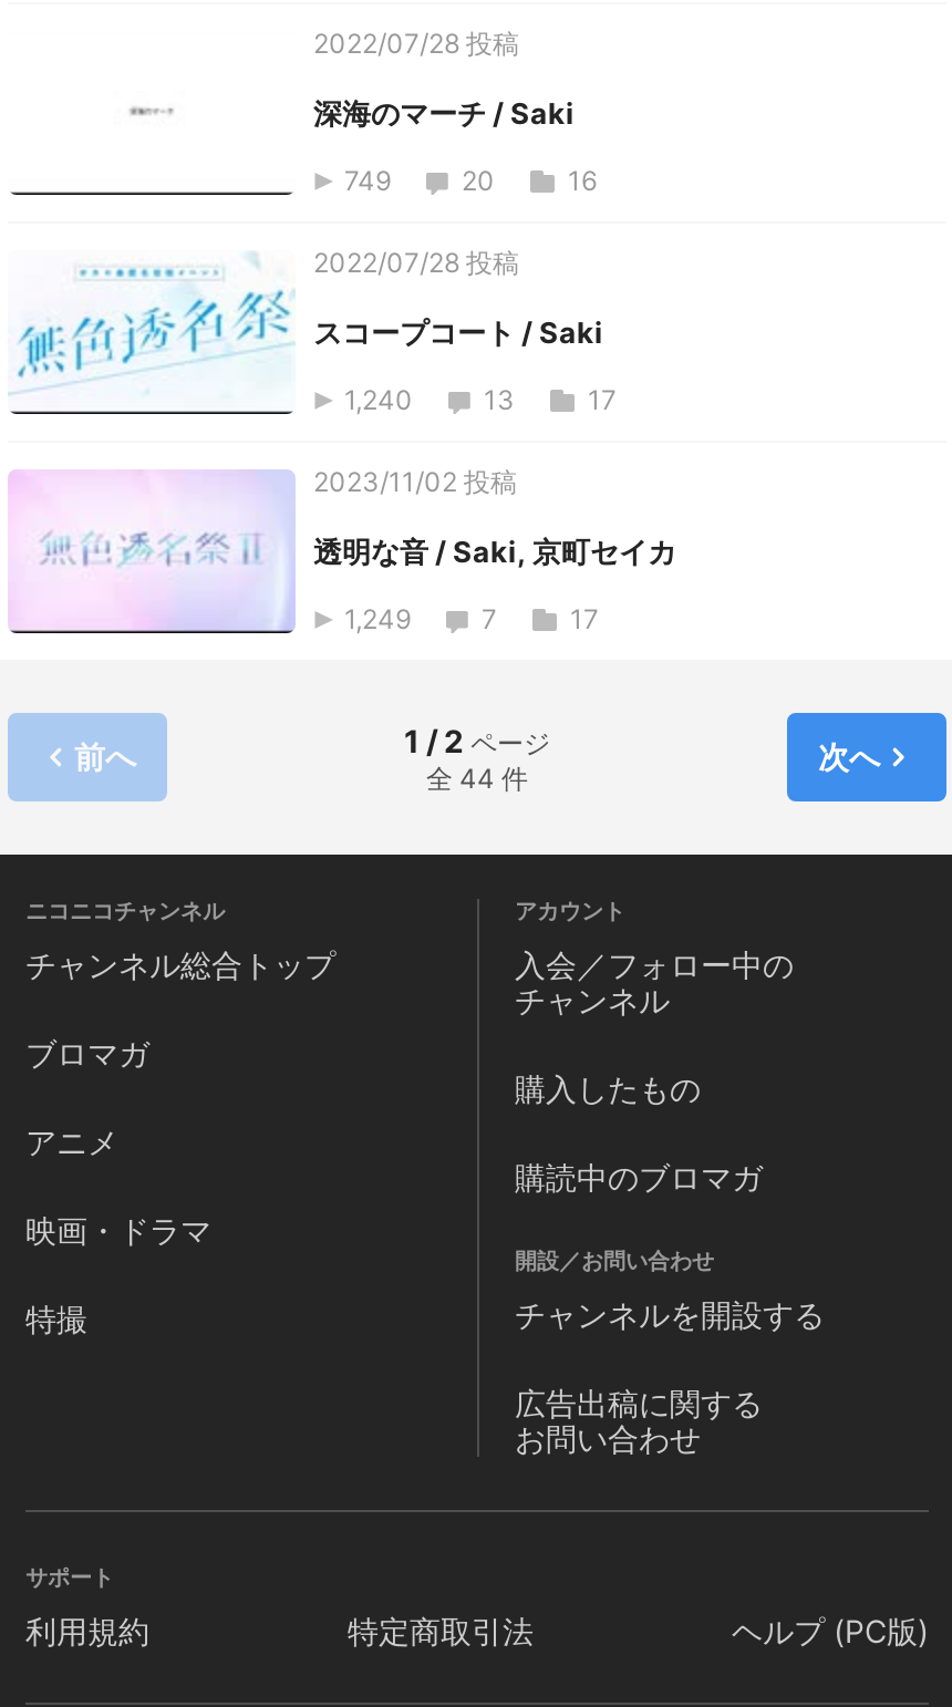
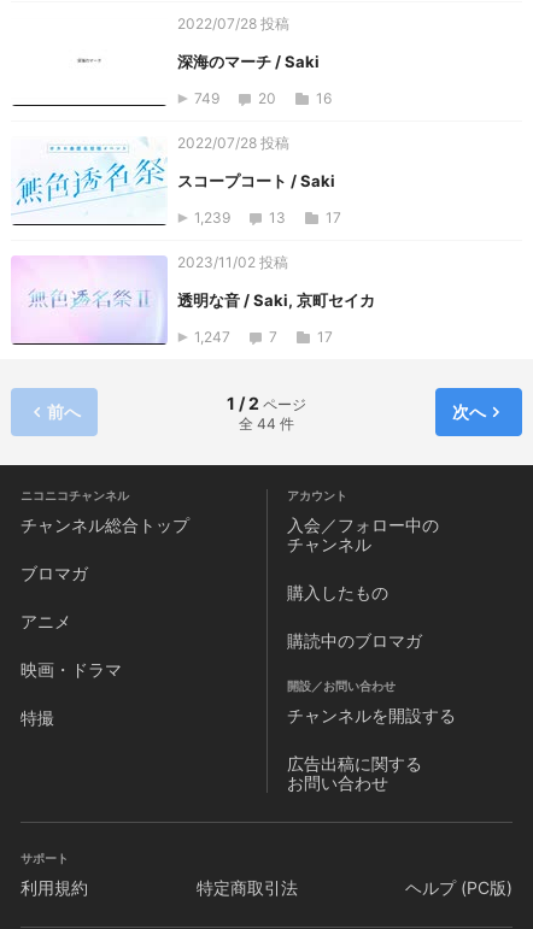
- 1,240
+ 1,239

- 1,249
+ 1,247
